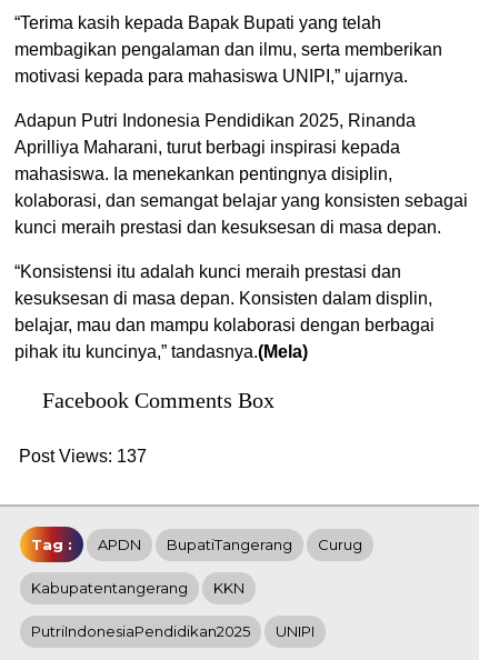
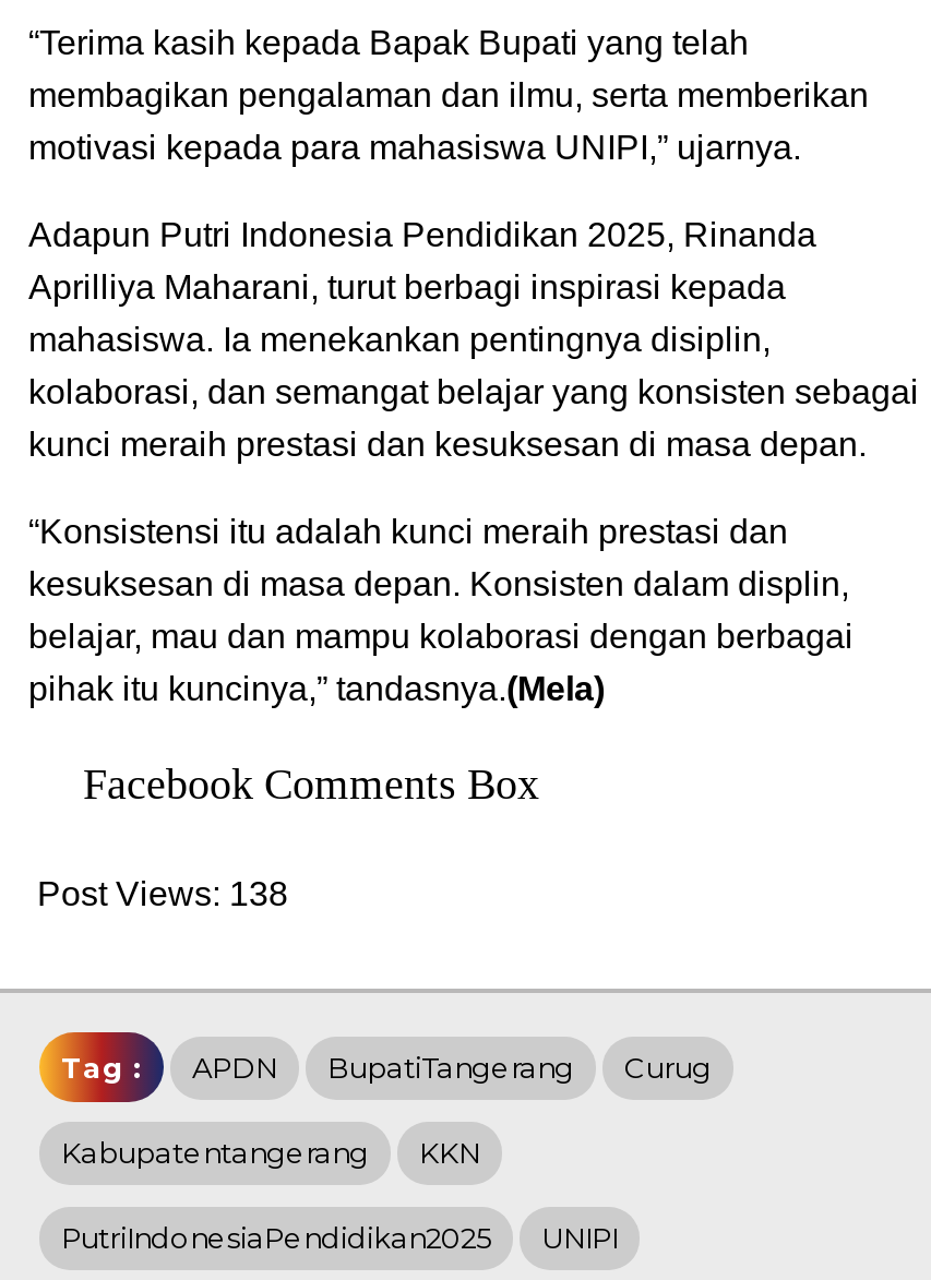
- Post Views: 137
+ Post Views: 138
